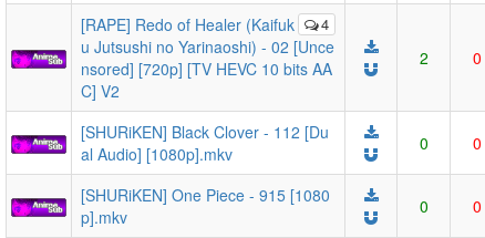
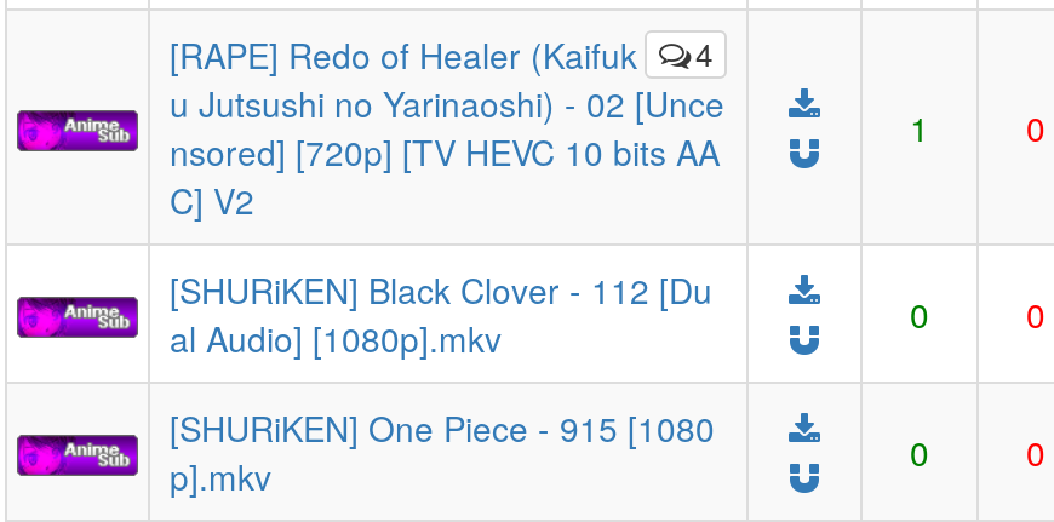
- 2 0
+ 1 0
